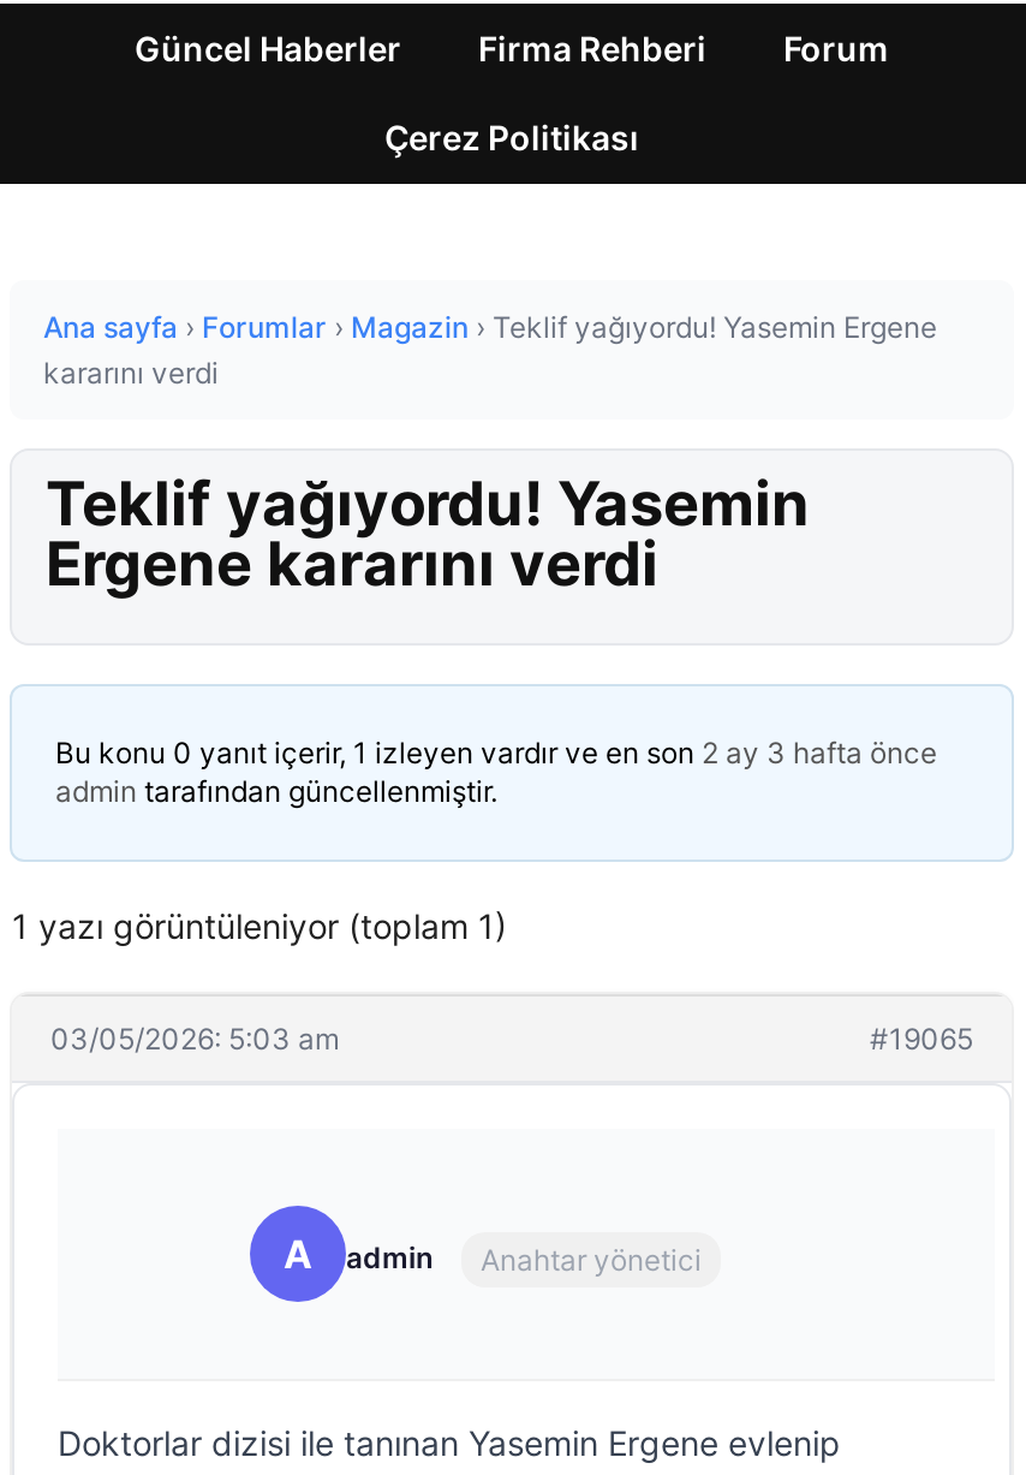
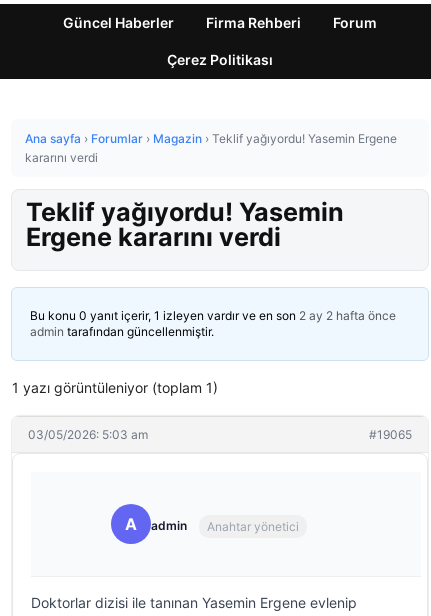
- Bu konu 0 yanıt içerir, 1 izleyen vardır ve en son 2 ay 3 hafta önce
+ Bu konu 0 yanıt içerir, 1 izleyen vardır ve en son 2 ay 2 hafta önce
